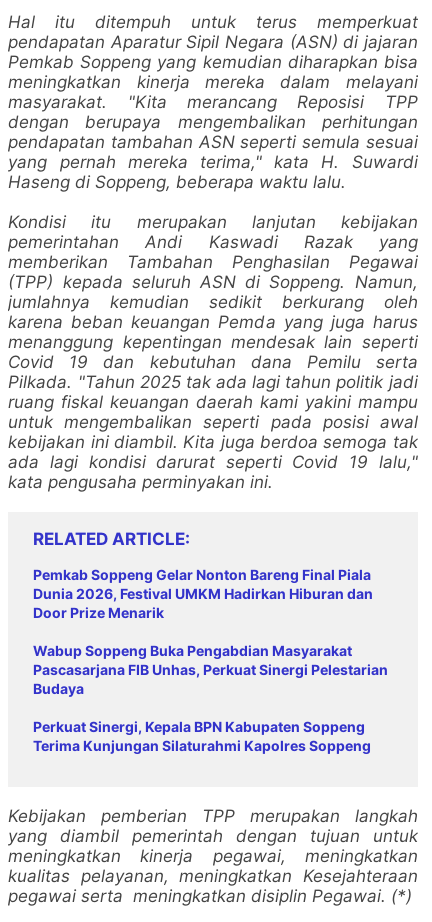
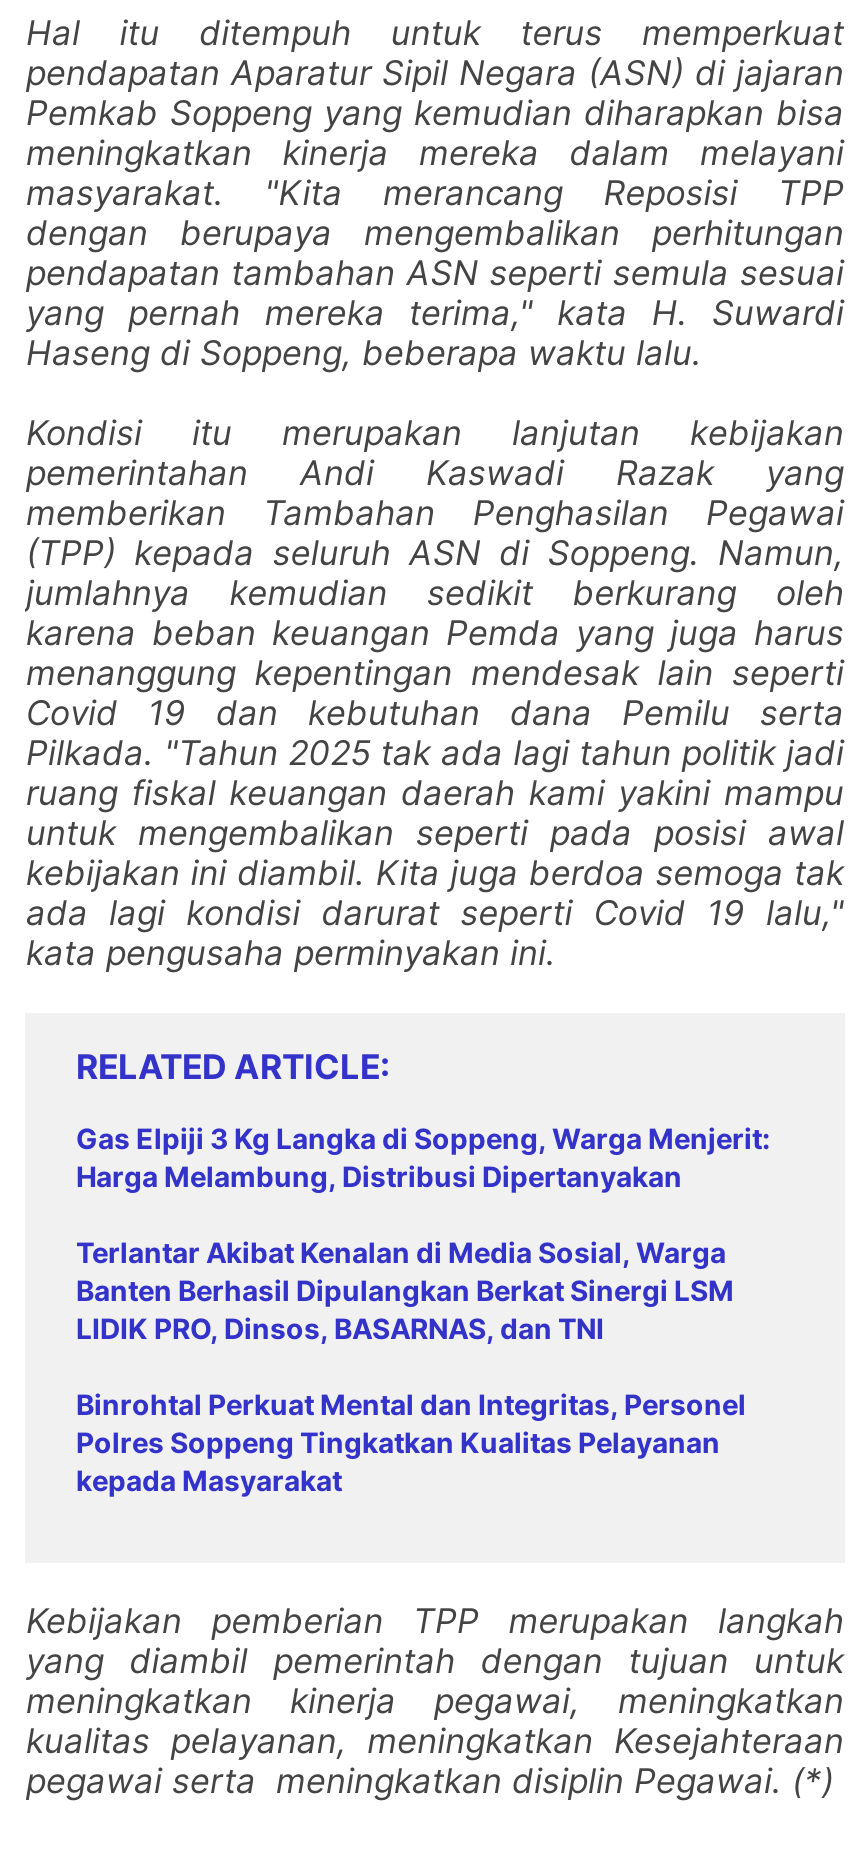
- Pemkab Soppeng Gelar Nonton Bareng Final Piala
- Dunia 2026, Festival UMKM Hadirkan Hiburan dan
- Door Prize Menarik
+ Gas Elpiji 3 Kg Langka di Soppeng, Warga Menjerit:
+ Harga Melambung, Distribusi Dipertanyakan

- Wabup Soppeng Buka Pengabdian Masyarakat
- Pascasarjana FIB Unhas, Perkuat Sinergi Pelestarian
- Budaya
+ Terlantar Akibat Kenalan di Media Sosial, Warga
+ Banten Berhasil Dipulangkan Berkat Sinergi LSM
+ LIDIK PRO, Dinsos, BASARNAS, dan TNI

- Perkuat Sinergi, Kepala BPN Kabupaten Soppeng
- Terima Kunjungan Silaturahmi Kapolres Soppeng
+ Binrohtal Perkuat Mental dan Integritas, Personel
+ Polres Soppeng Tingkatkan Kualitas Pelayanan
+ kepada Masyarakat
